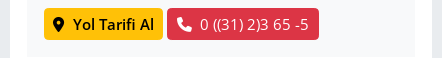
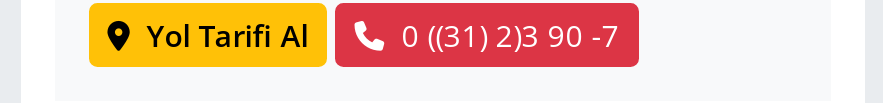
- 0 ((31) 2)3 65 -5
+ 0 ((31) 2)3 90 -7
